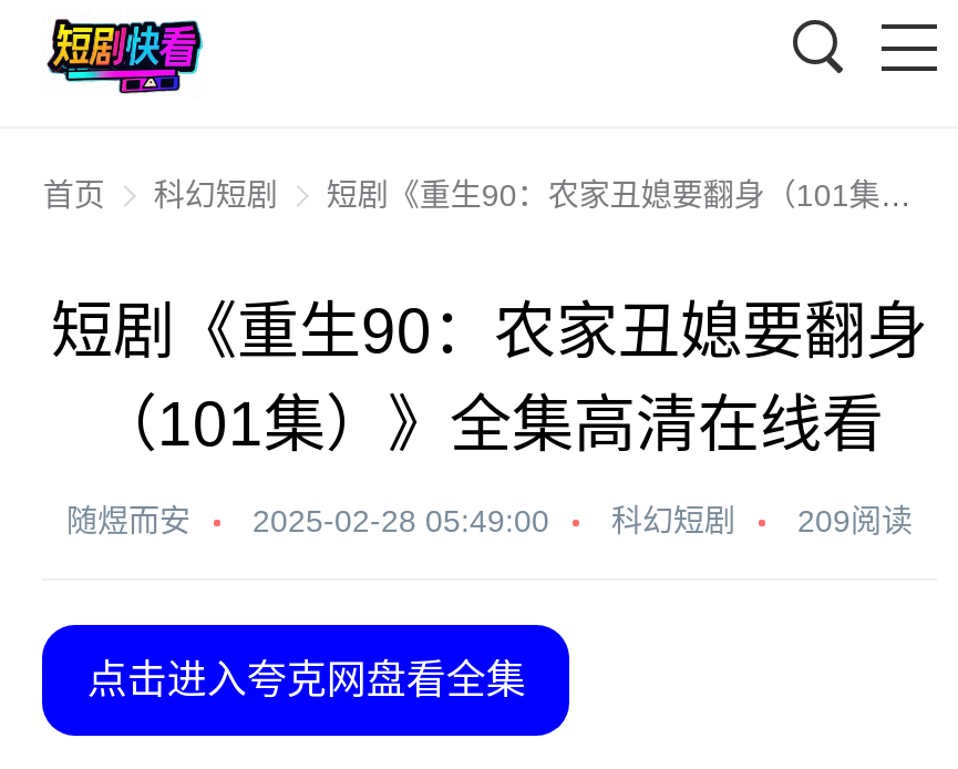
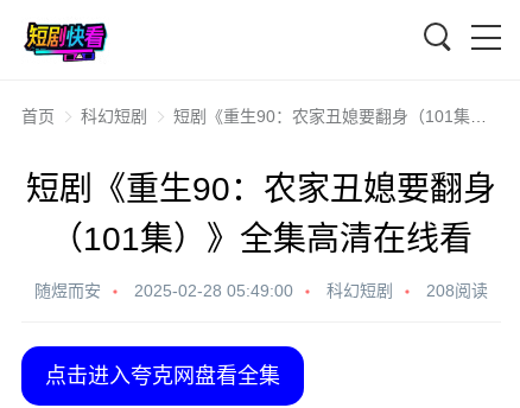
- 随煜而安 2025-02-28 05:49:00 科幻短剧 209阅读
+ 随煜而安 2025-02-28 05:49:00 科幻短剧 208阅读
